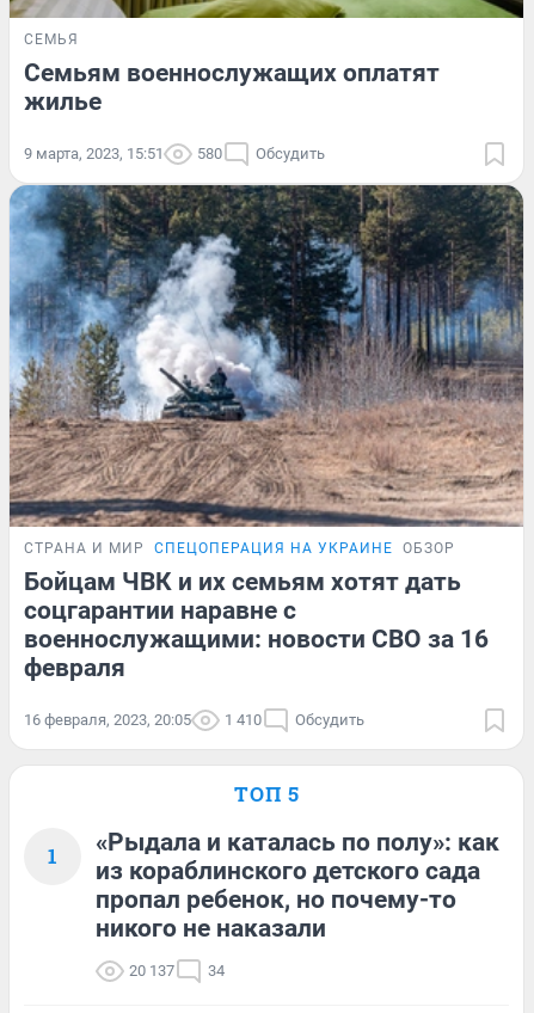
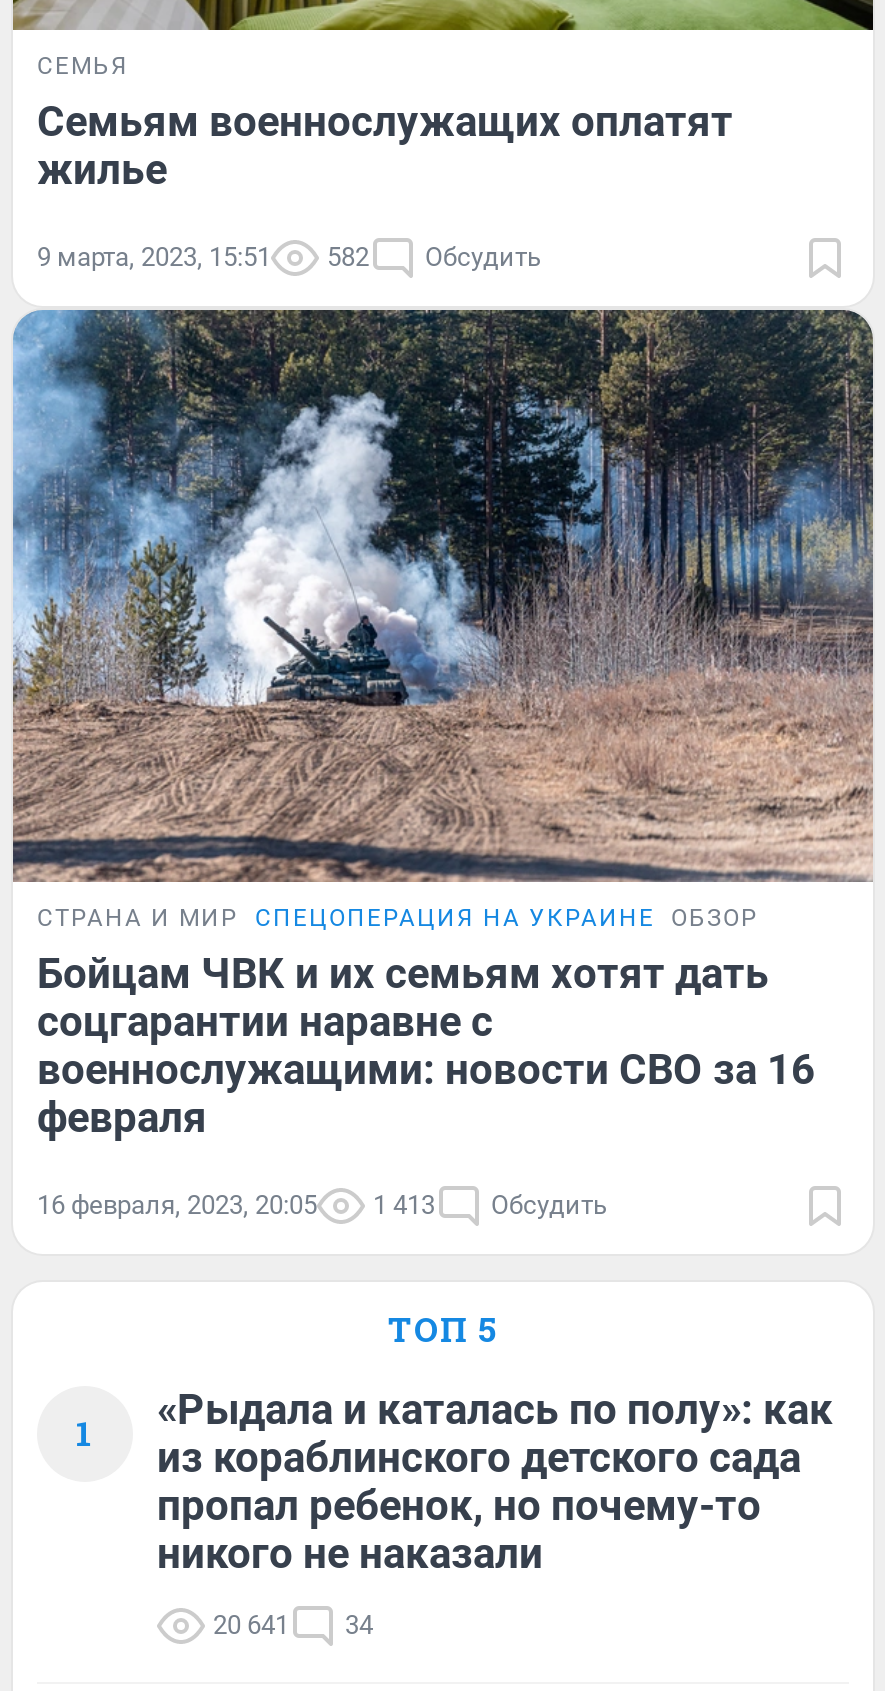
- 9 марта, 2023, 15:51 580 Обсудить
+ 9 марта, 2023, 15:51 582 Обсудить

- 16 февраля, 2023, 20:05 1 410 Обсудить
+ 16 февраля, 2023, 20:05 1 413 Обсудить

- 20 137 34
+ 20 641 34
